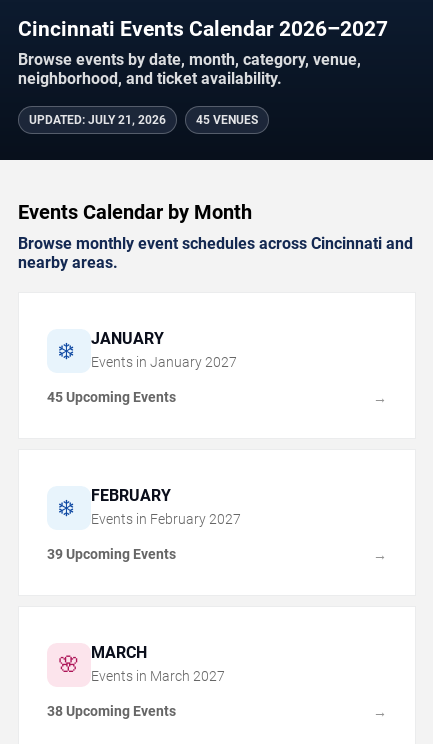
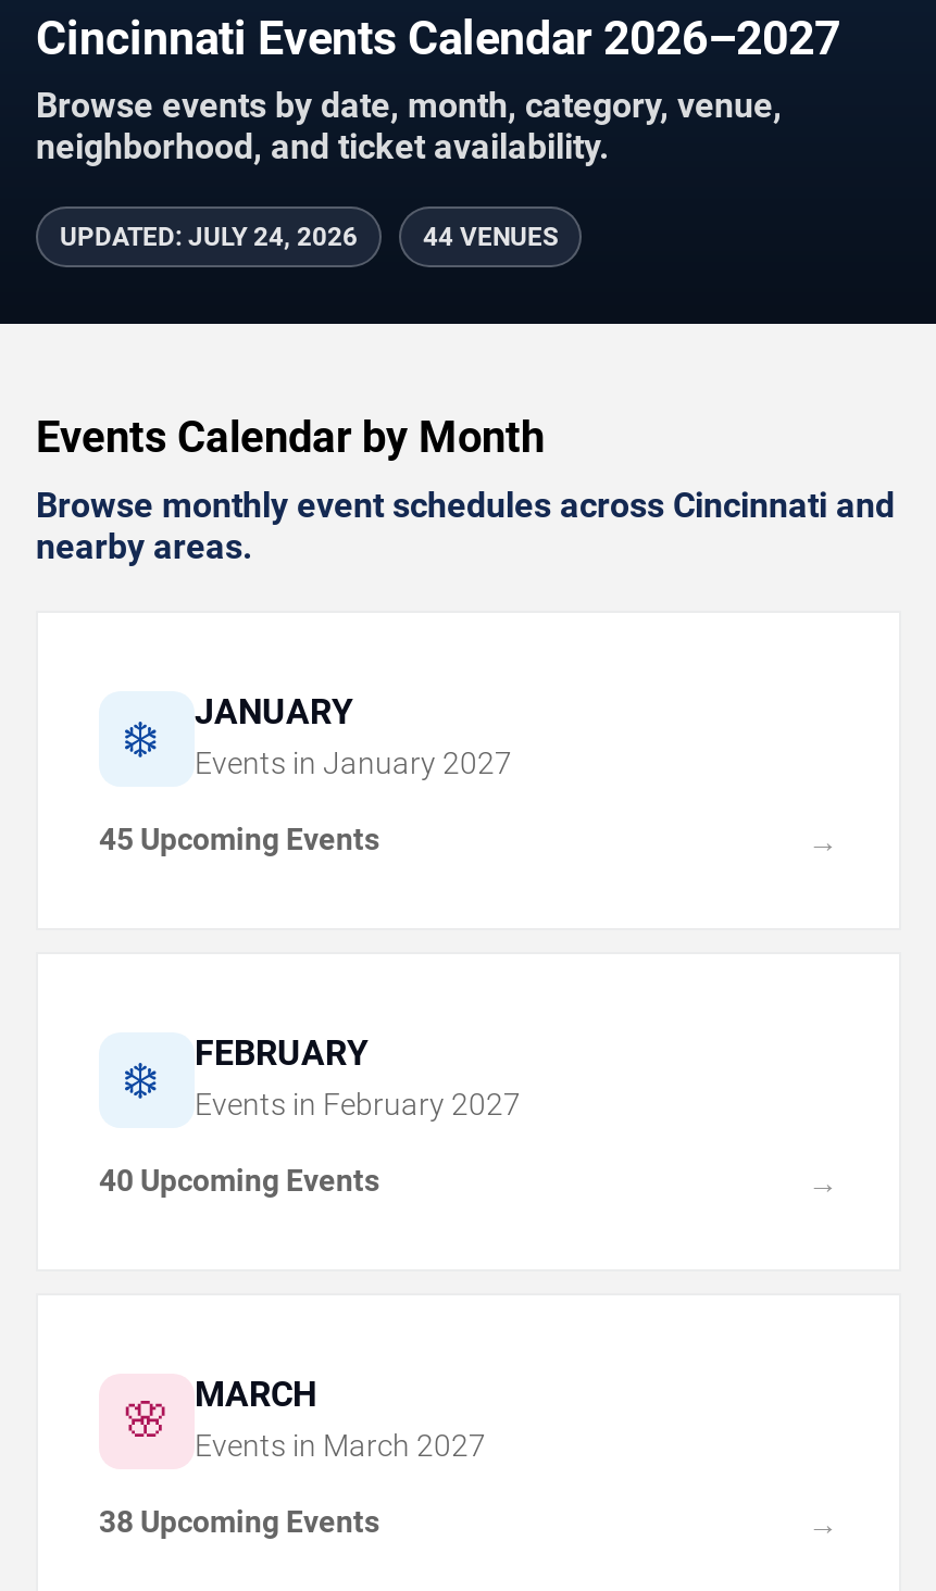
- UPDATED: JULY 21, 2026
+ UPDATED: JULY 24, 2026

- 45 VENUES
+ 44 VENUES

- 39 Upcoming Events
+ 40 Upcoming Events
